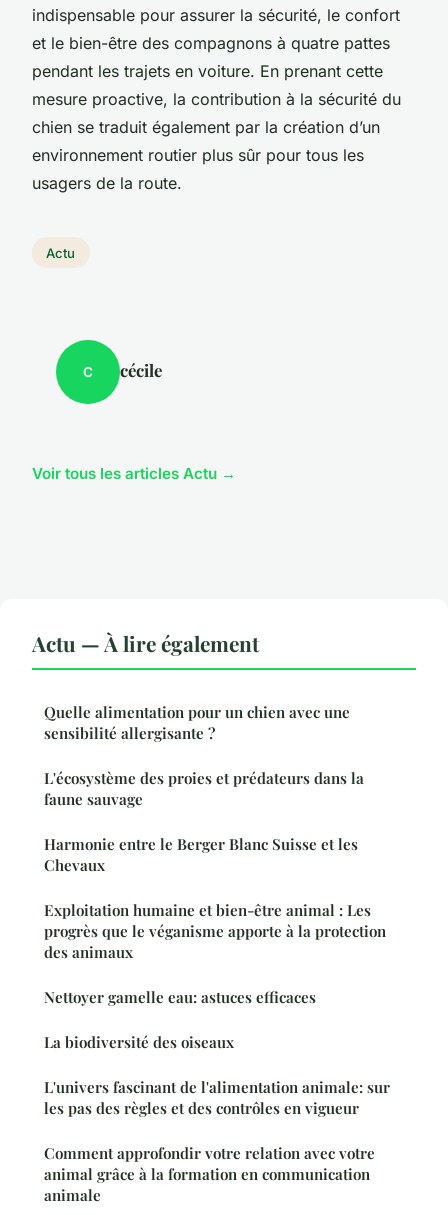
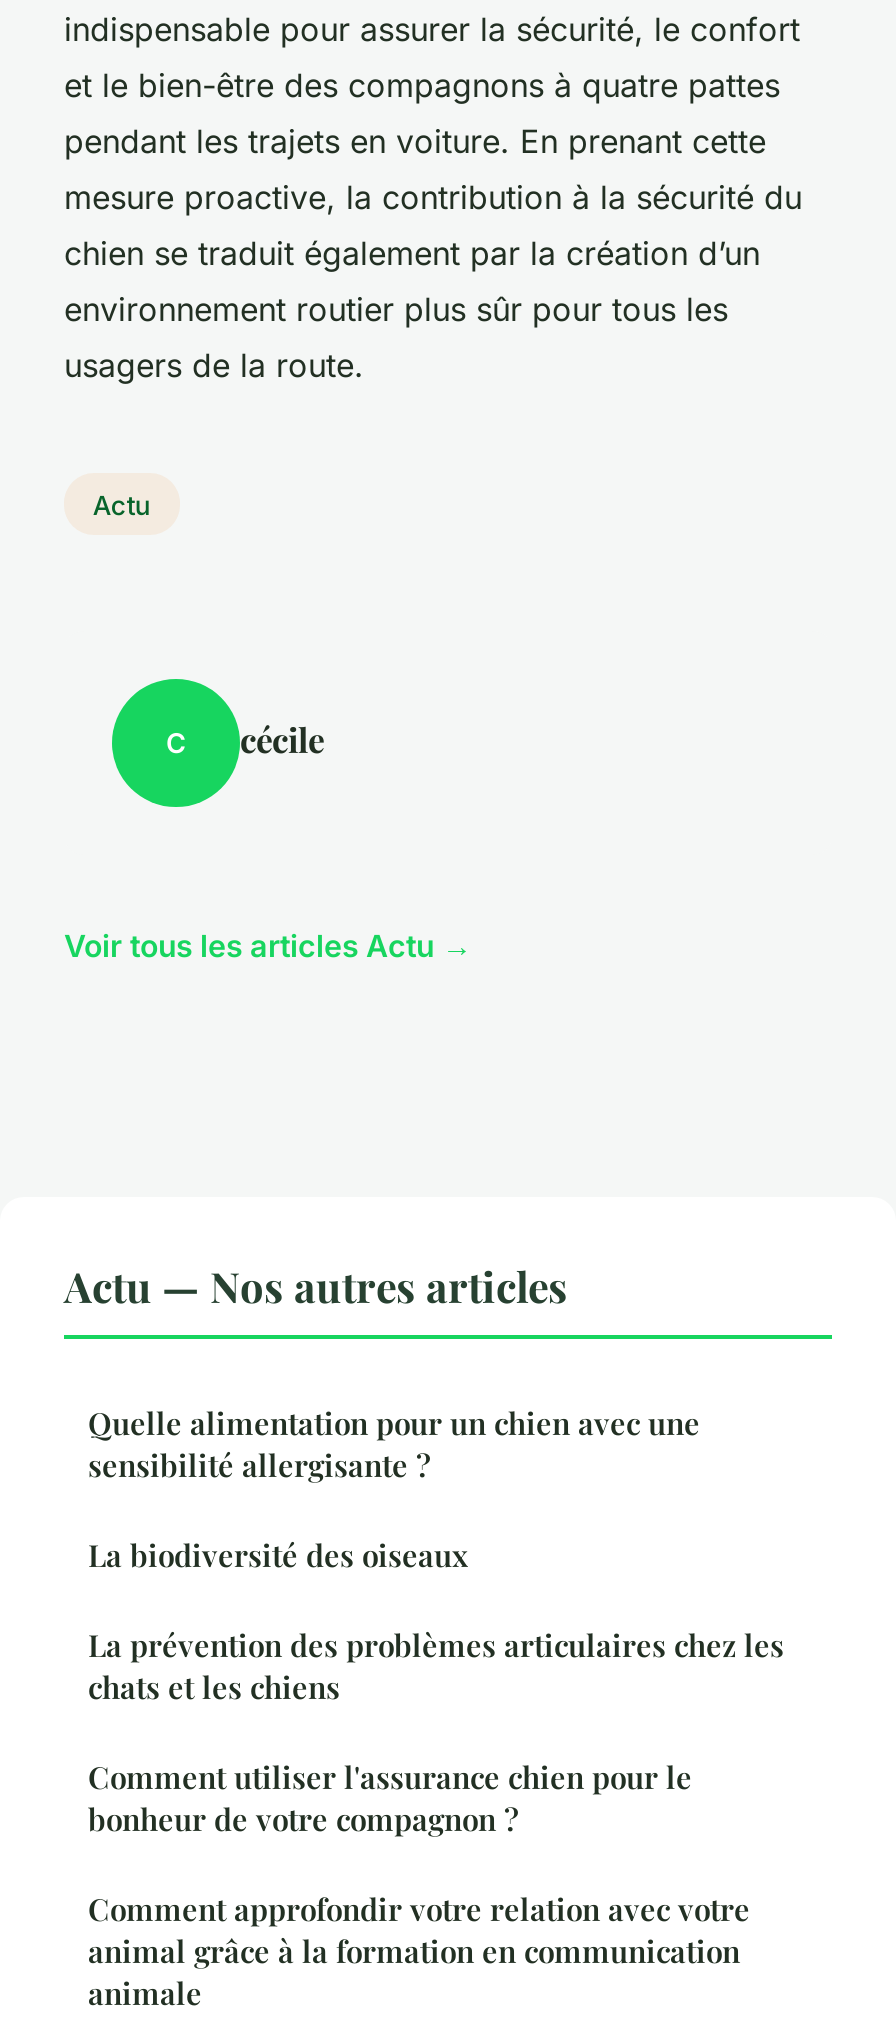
- Actu — À lire également
+ Actu — Nos autres articles

- L'écosystème des proies et prédateurs dans la
- faune sauvage
- Harmonie entre le Berger Blanc Suisse et les
- Chevaux
- Exploitation humaine et bien-être animal : Les
- progrès que le véganisme apporte à la protection
- des animaux
- Nettoyer gamelle eau: astuces efficaces

moved up: La biodiversité des oiseaux

- L'univers fascinant de l'alimentation animale: sur
- les pas des règles et des contrôles en vigueur
+ La prévention des problèmes articulaires chez les
+ chats et les chiens
+ Comment utiliser l'assurance chien pour le
+ bonheur de votre compagnon ?
